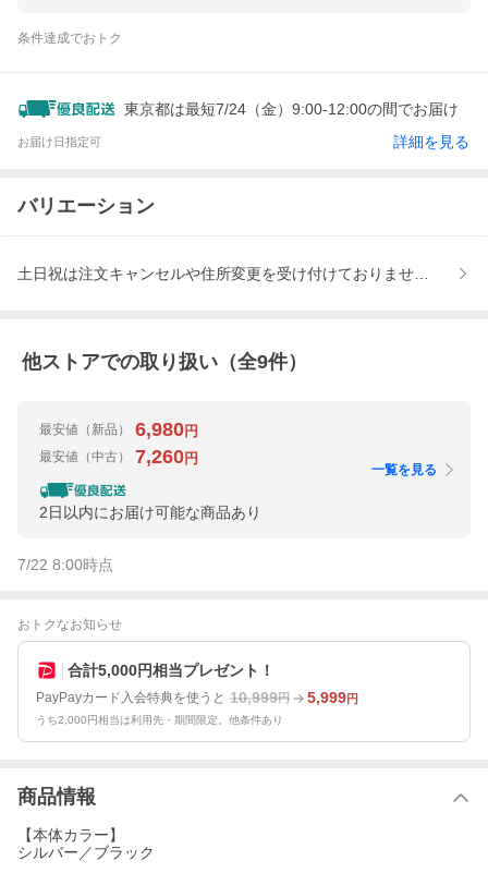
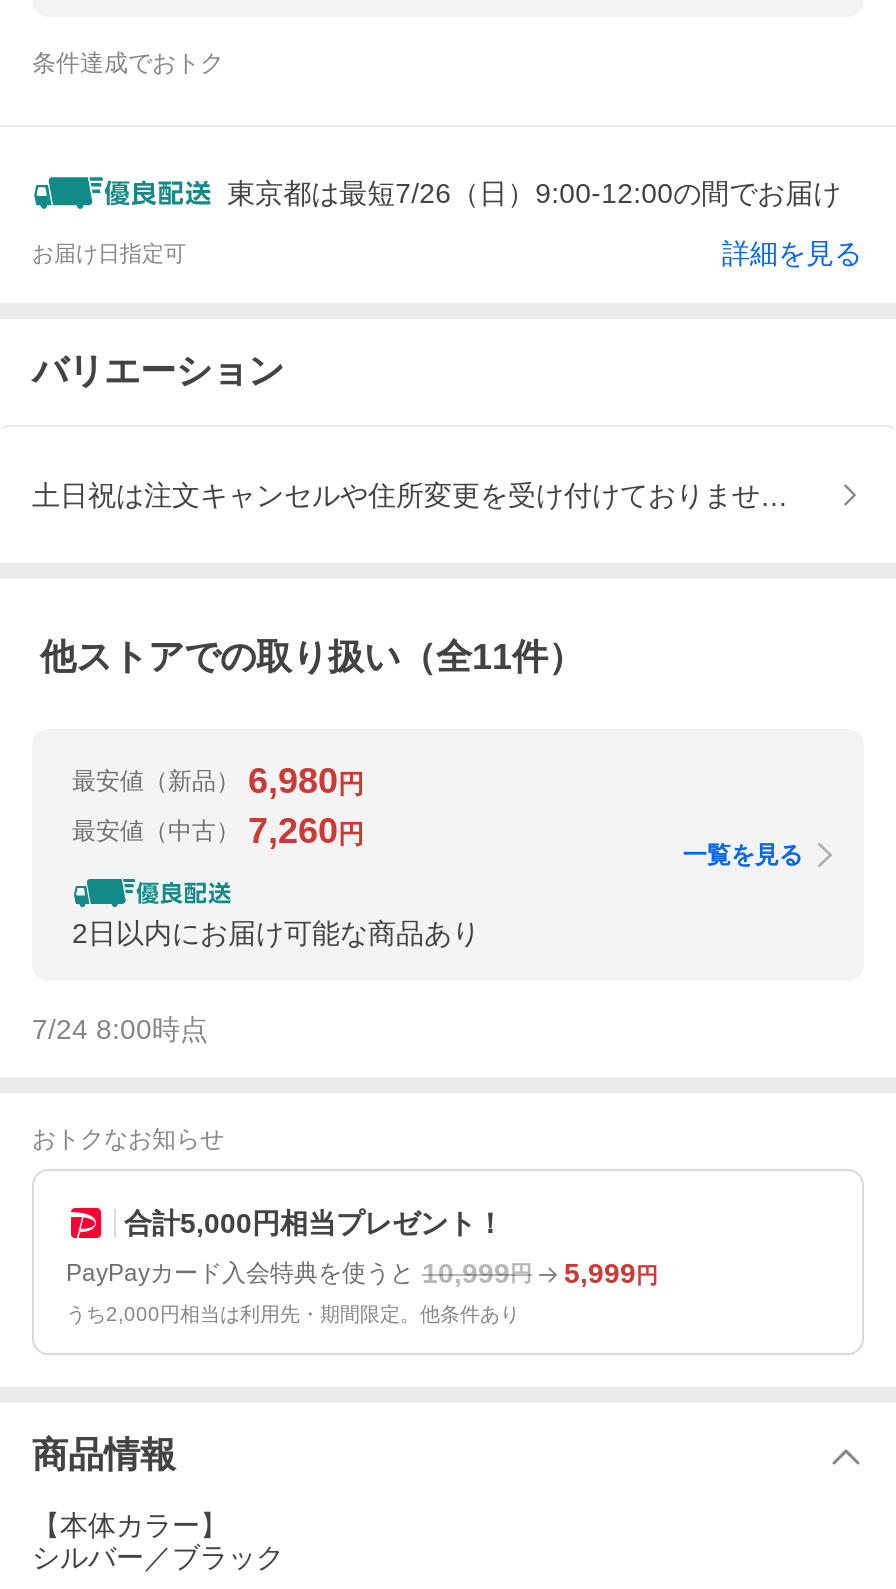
- 東京都は最短7/24（金）9:00-12:00の間でお届け
+ 東京都は最短7/26（日）9:00-12:00の間でお届け

- 他ストアでの取り扱い（全9件）
+ 他ストアでの取り扱い（全11件）

- 7/22 8:00時点
+ 7/24 8:00時点
